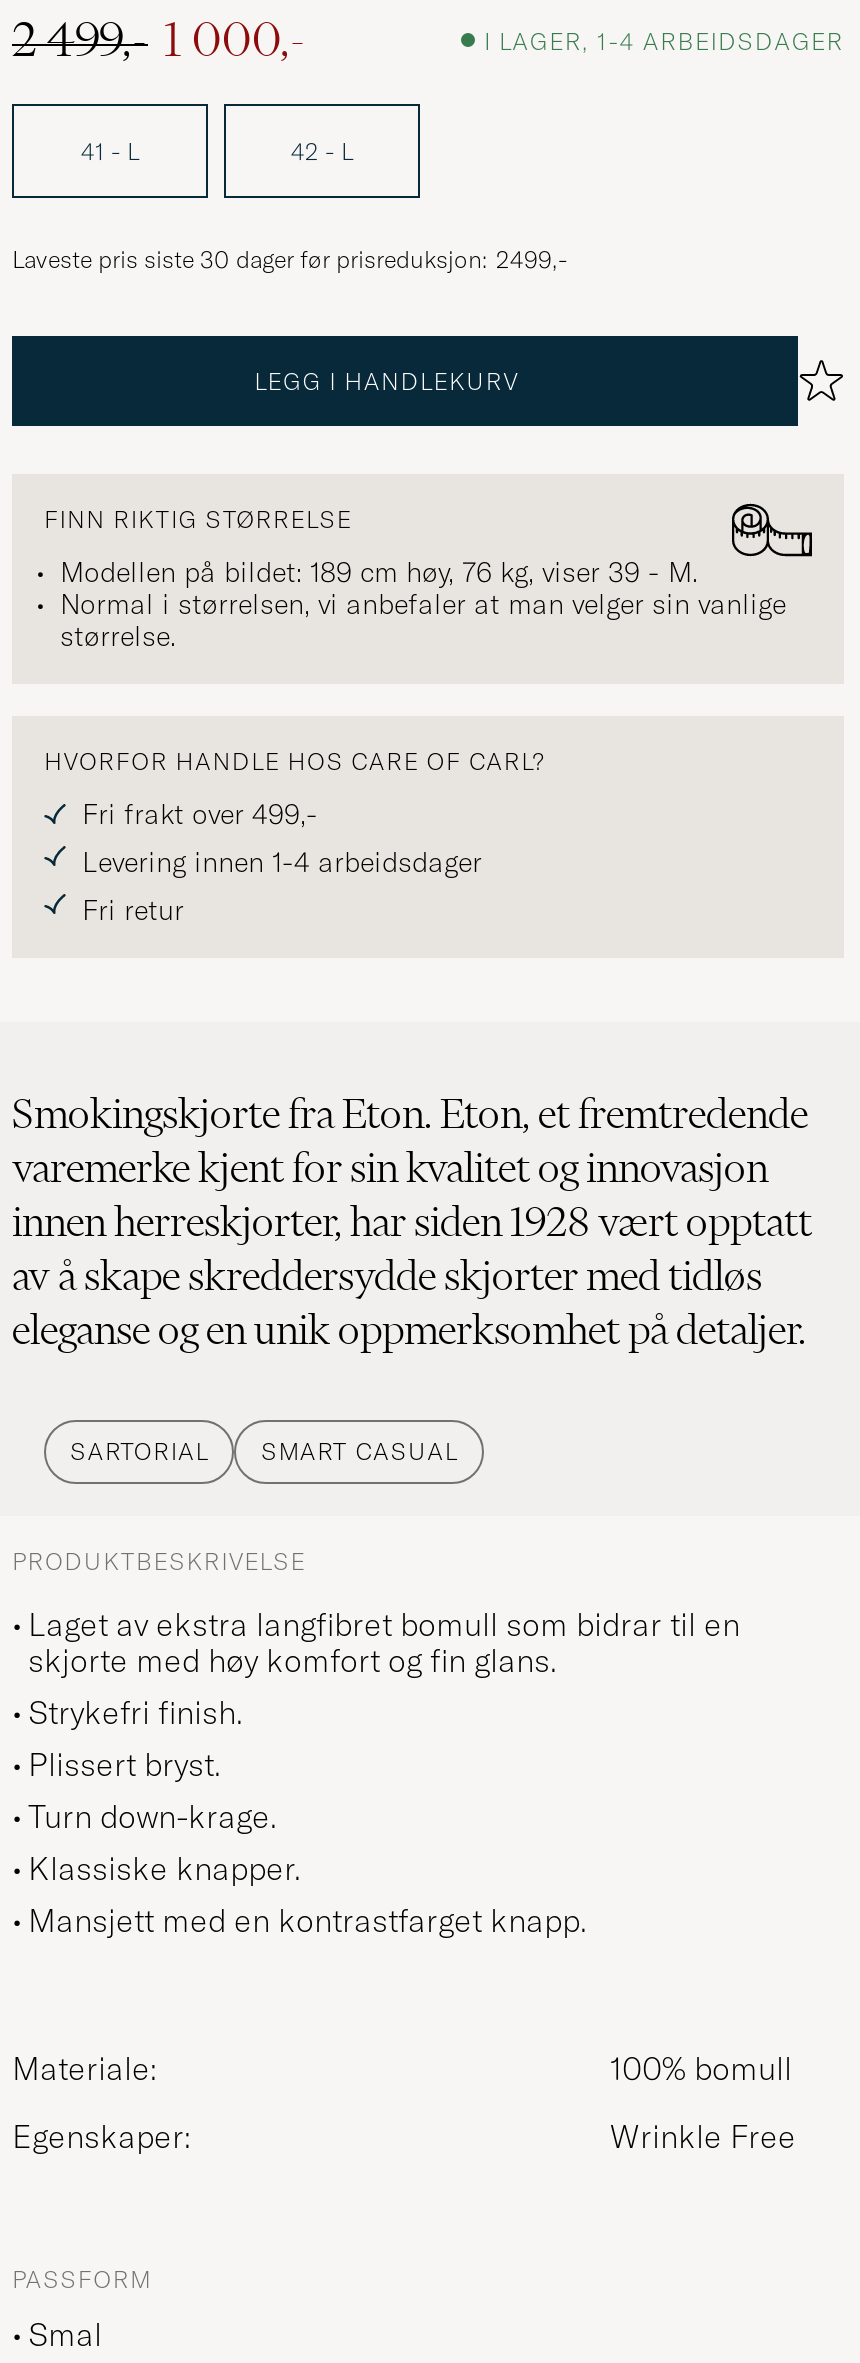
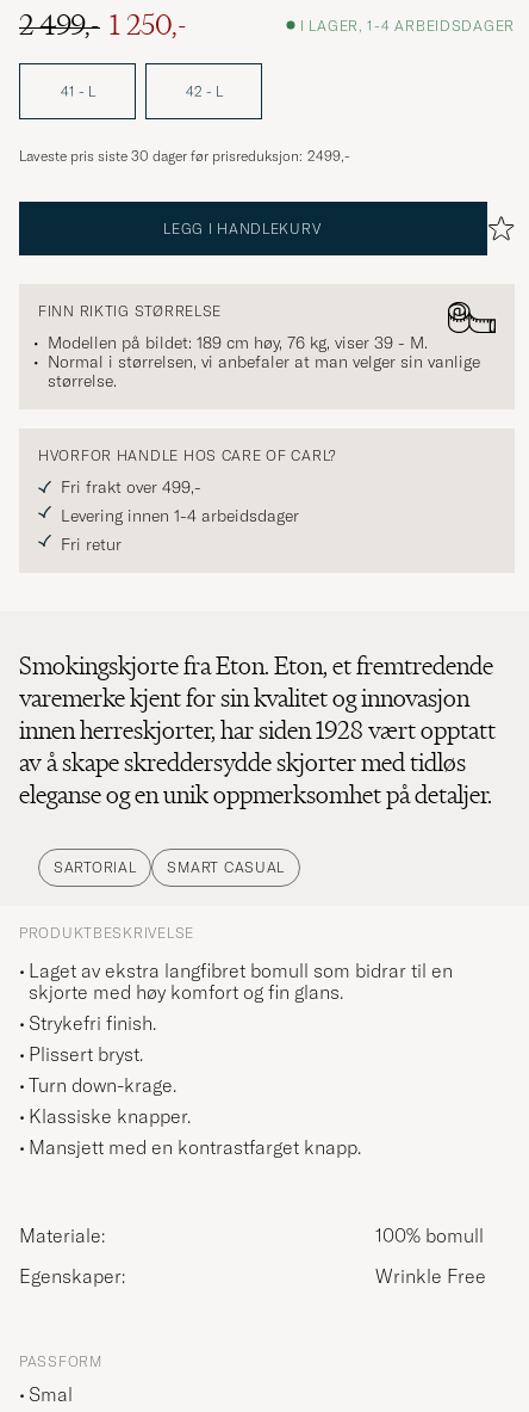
- 2 499,- 1 000,-
+ 2 499,- 1 250,-
